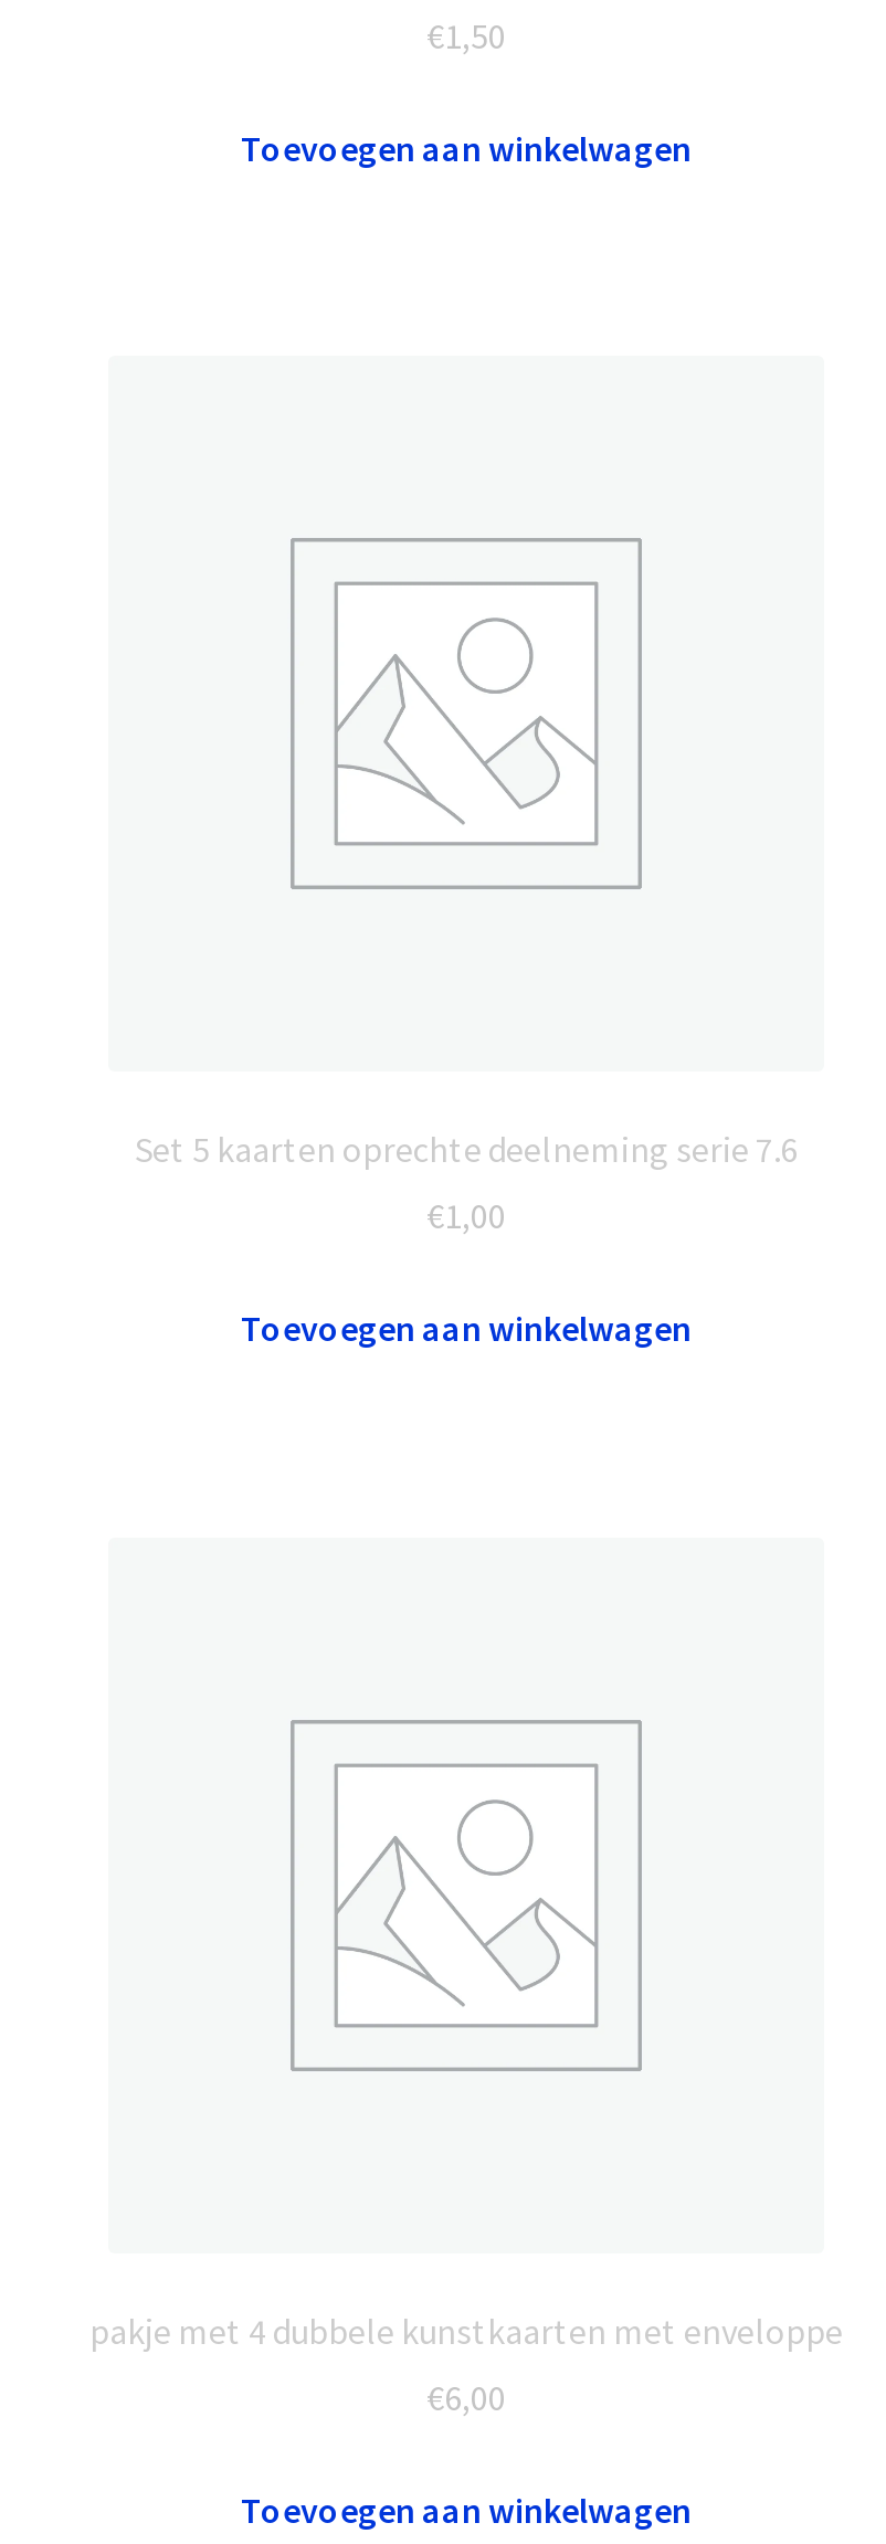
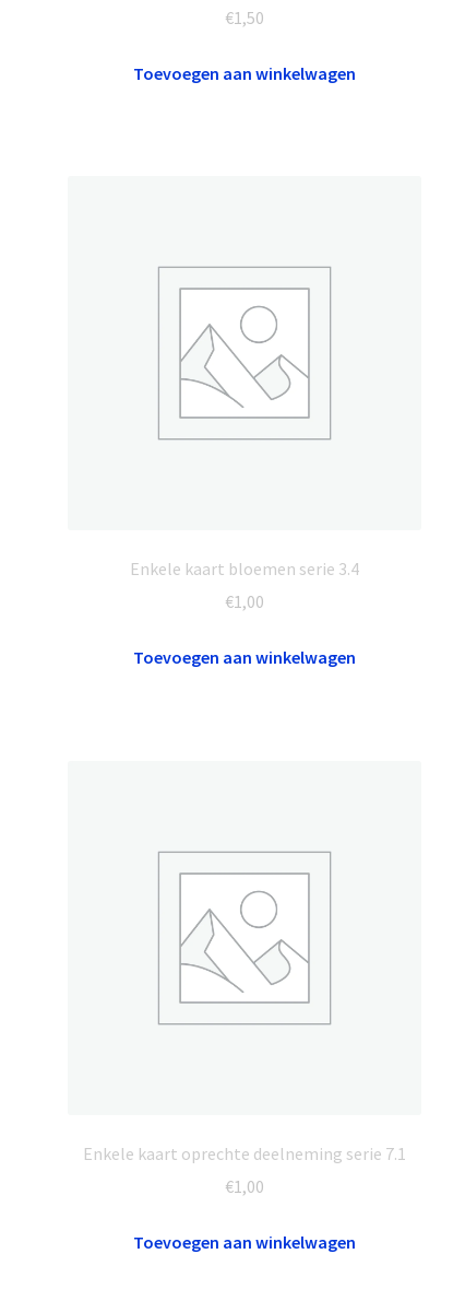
- Set 5 kaarten oprechte deelneming serie 7.6
+ Enkele kaart bloemen serie 3.4

- pakje met 4 dubbele kunstkaarten met enveloppe
+ Enkele kaart oprechte deelneming serie 7.1

- €6,00
+ €1,00
